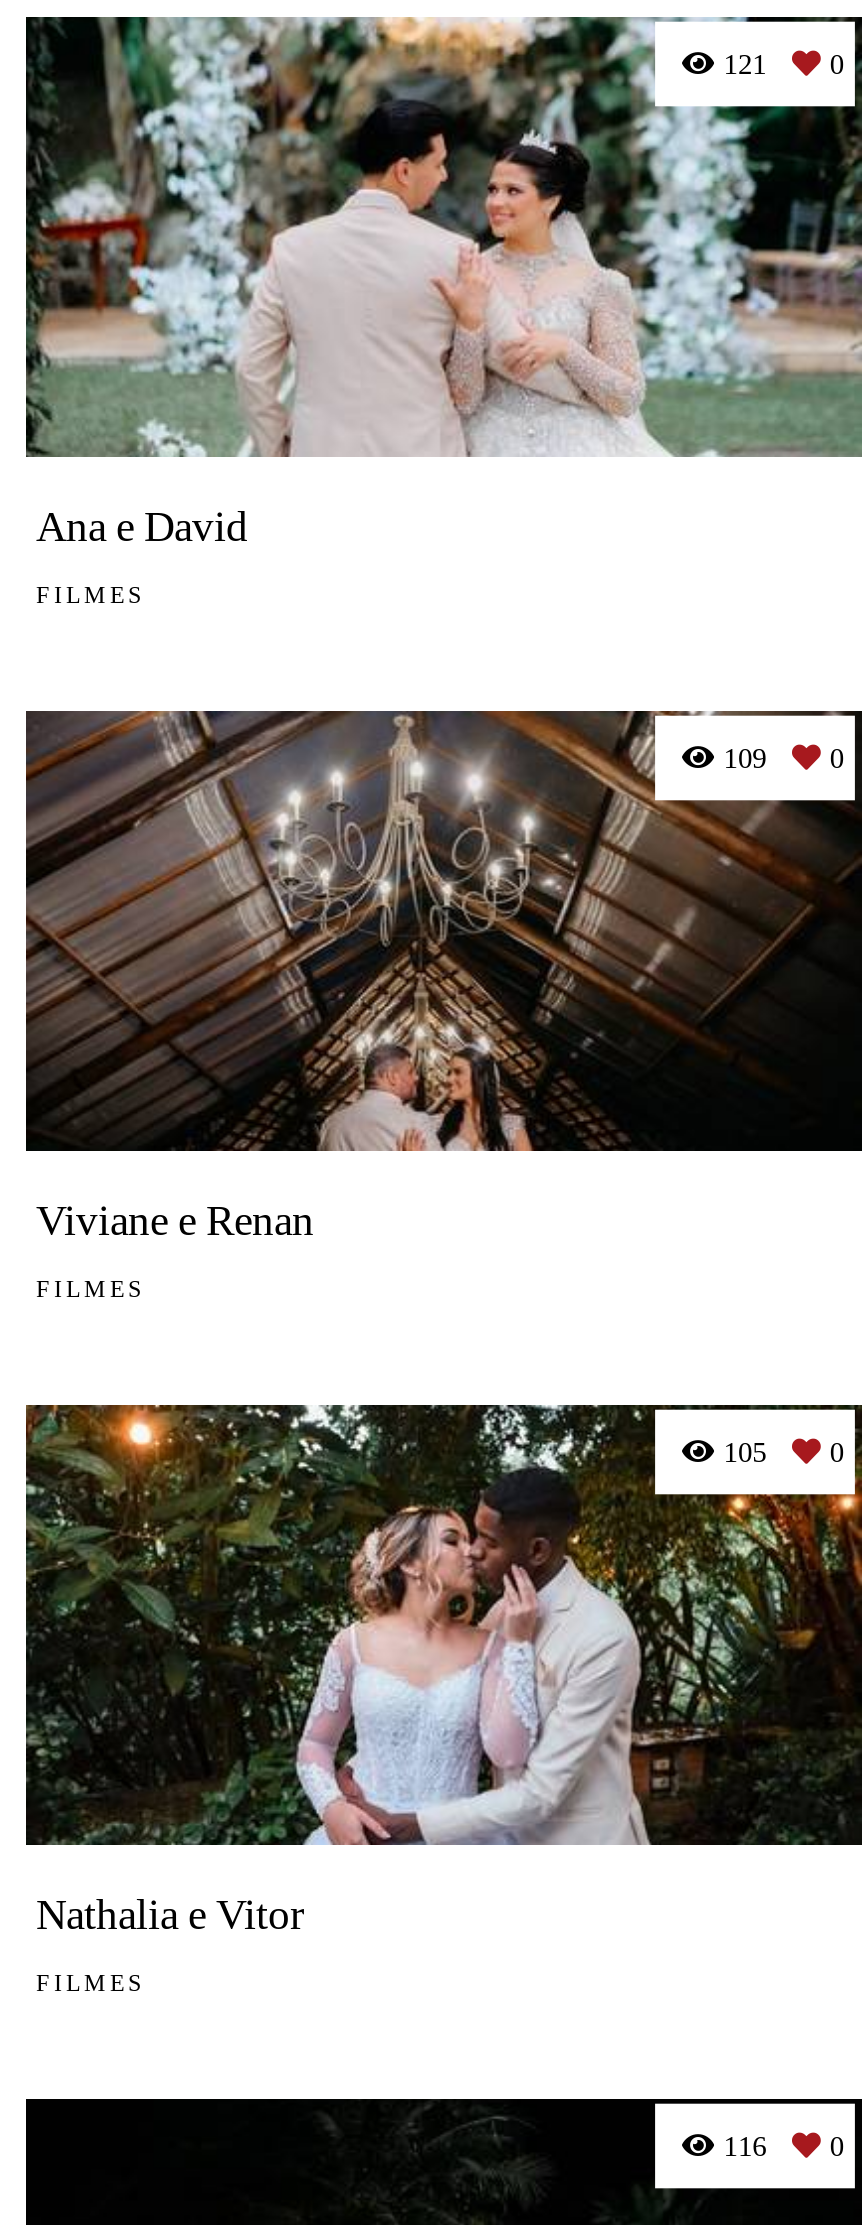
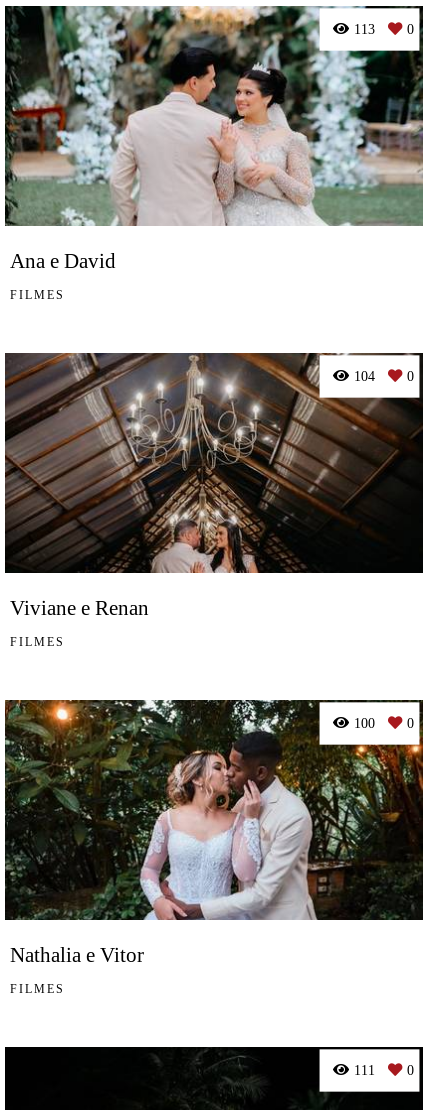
- 121
+ 113

- 109
+ 104

- 105
+ 100

- 116
+ 111
